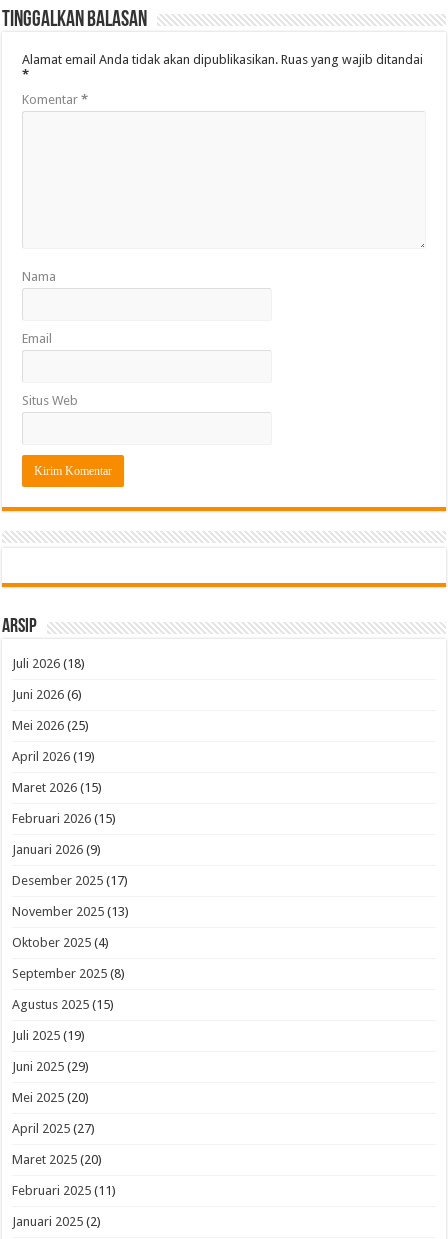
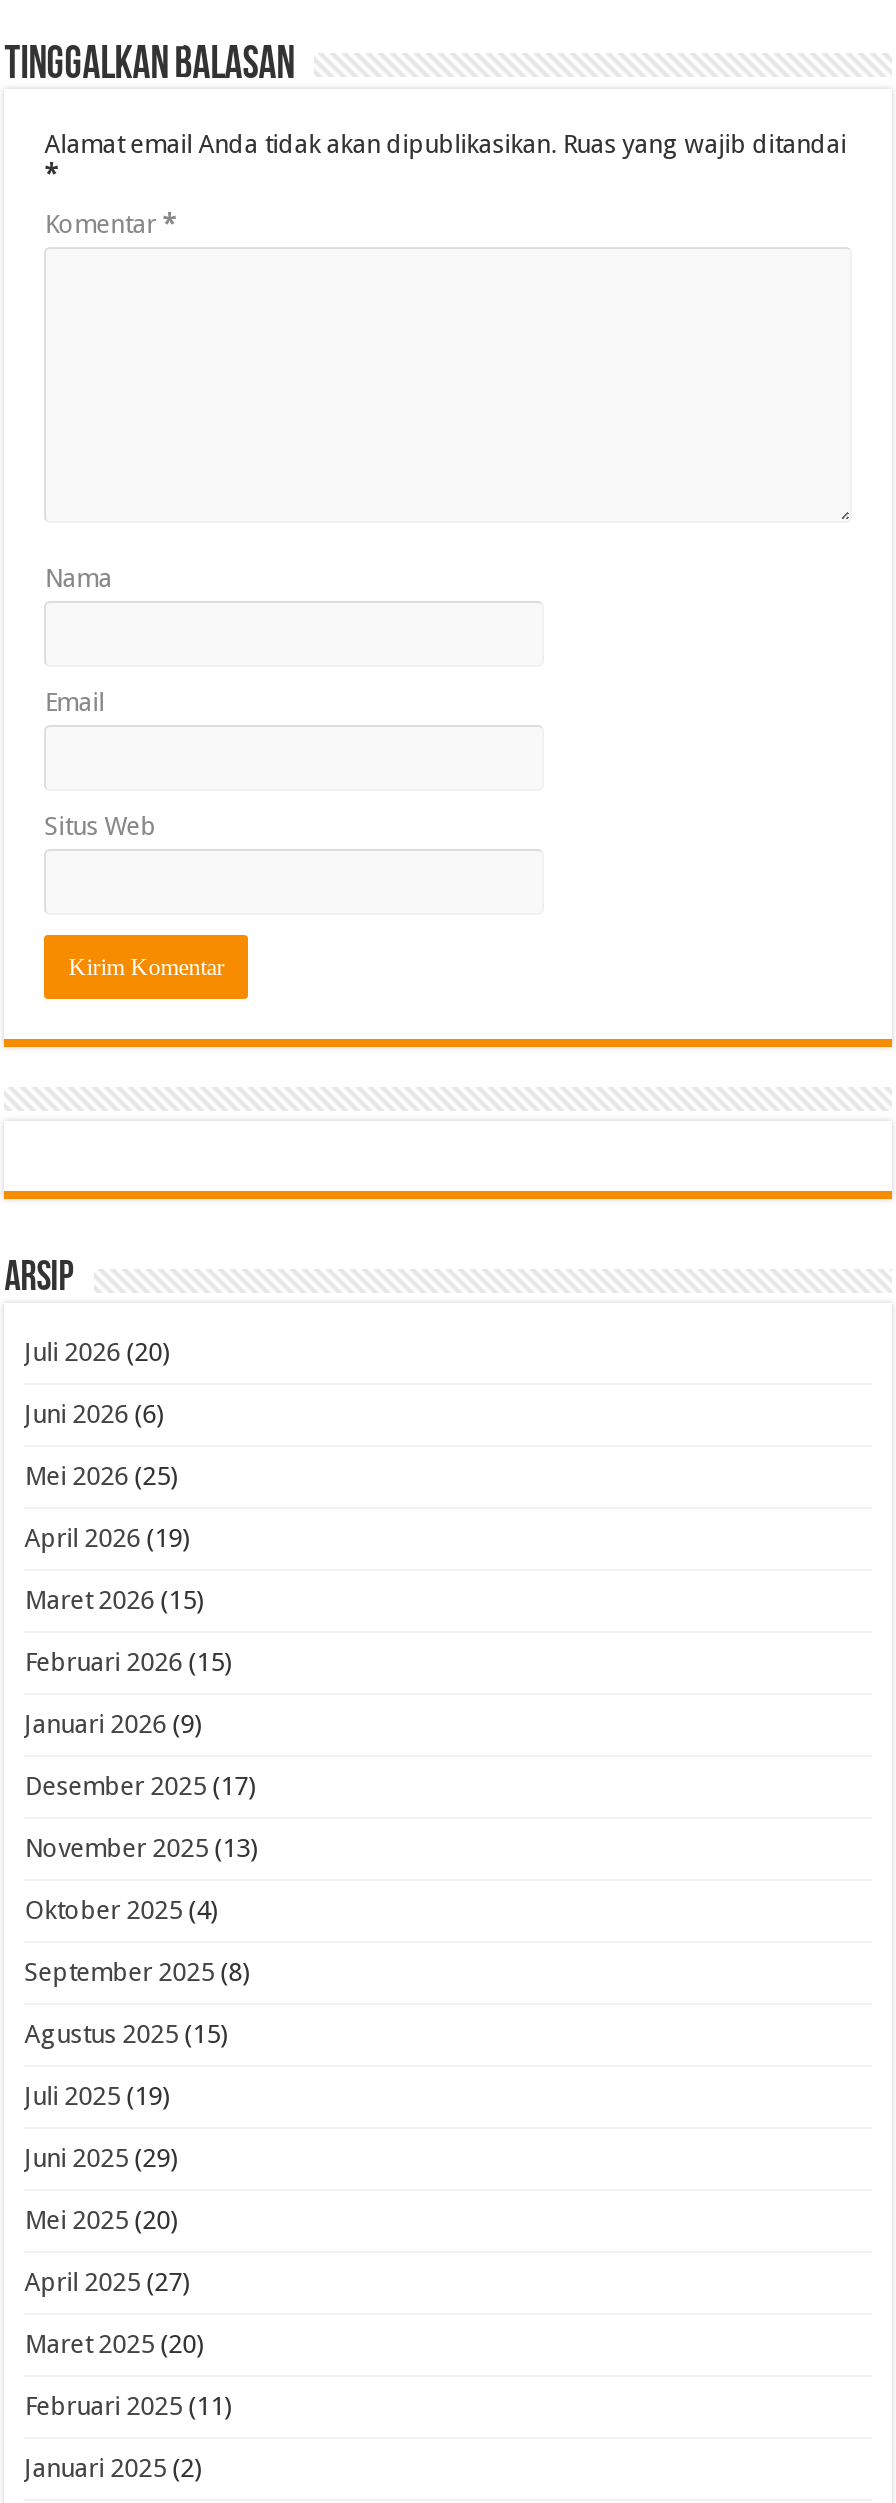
- Juli 2026 (18)
+ Juli 2026 (20)
